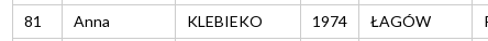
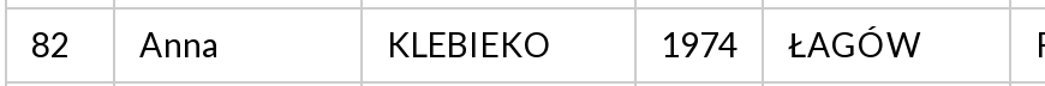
- 81 Anna
+ 82 Anna
